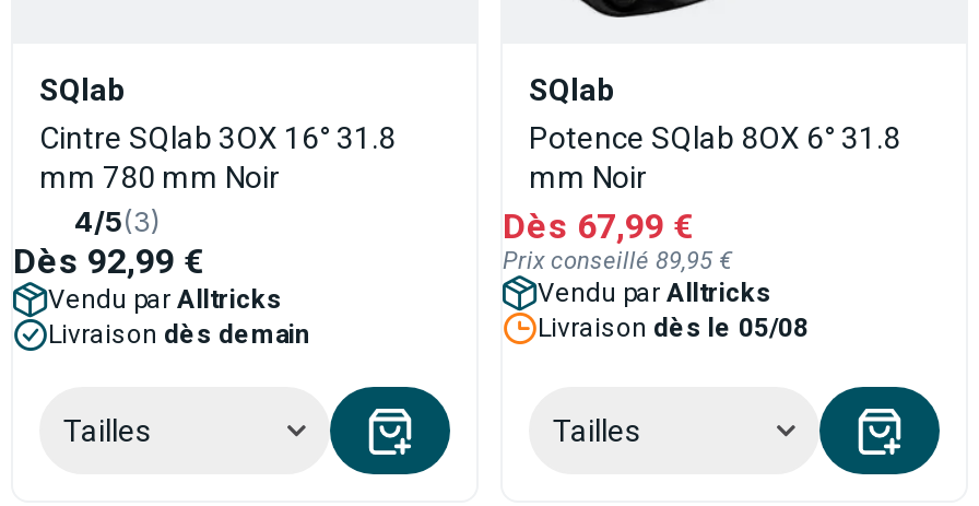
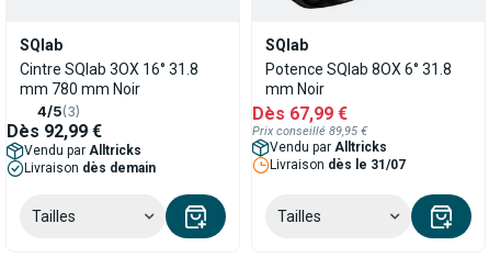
- Livraison dès le 05/08
+ Livraison dès le 31/07
